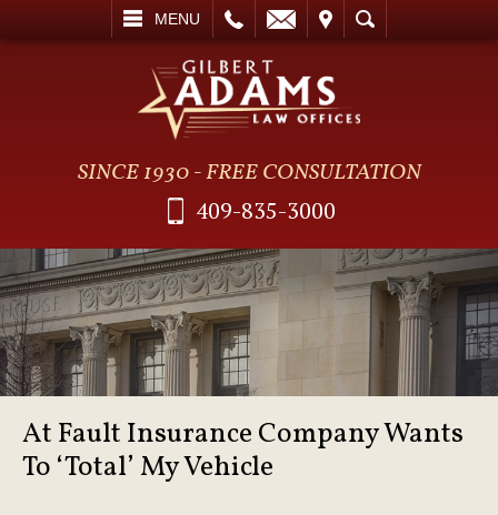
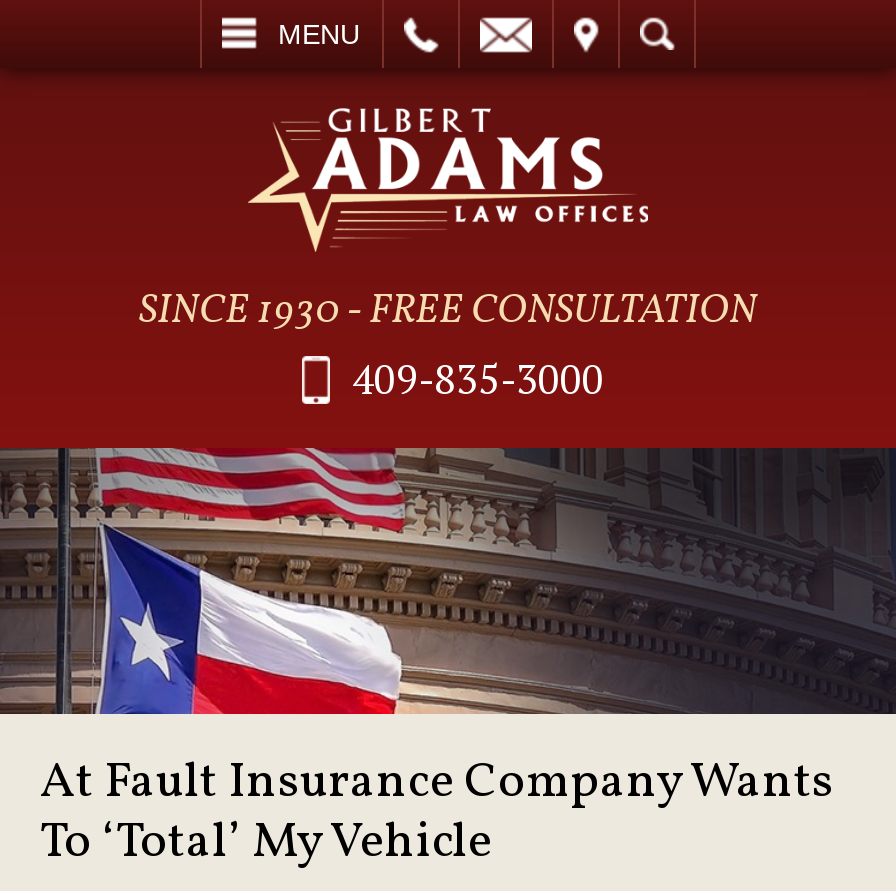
- [image]
+ [image]
